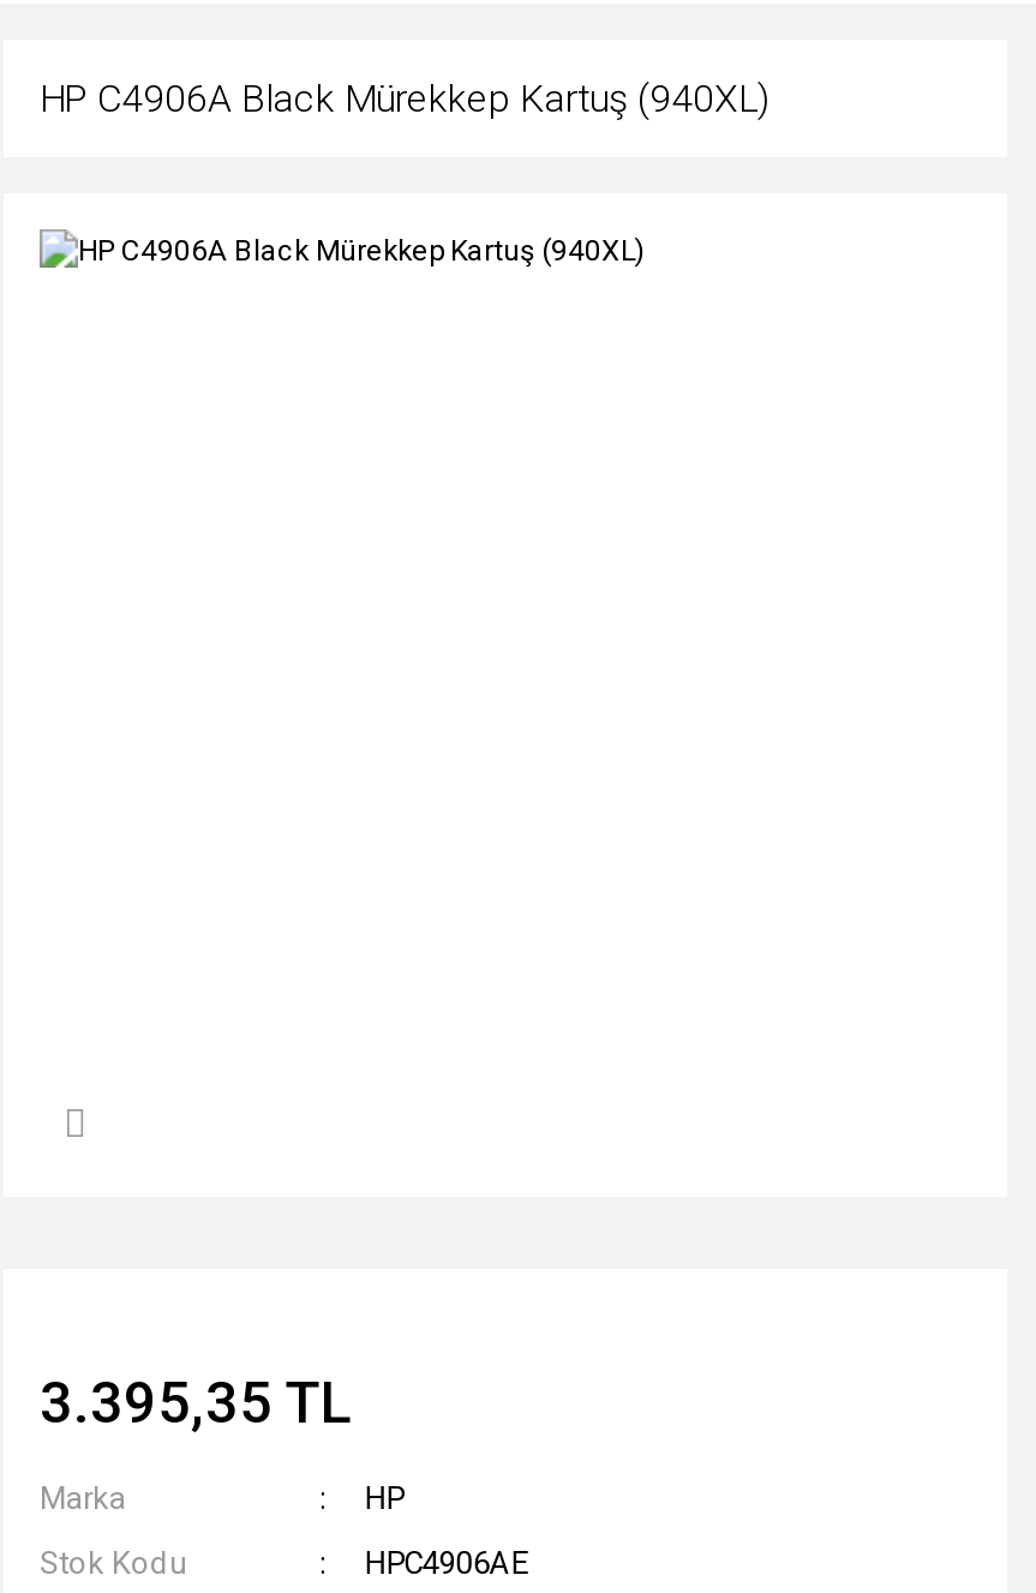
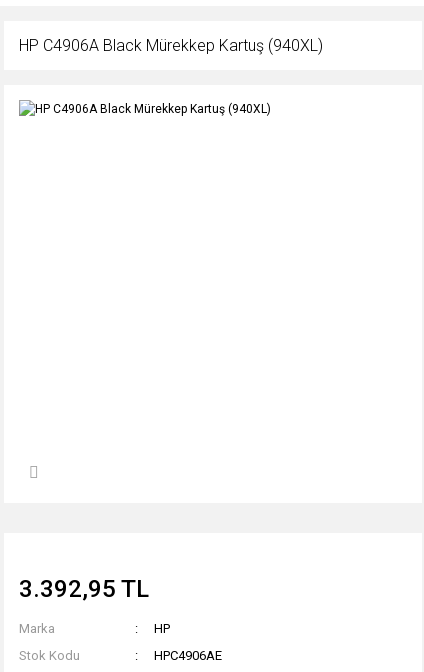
- 3.395,35 TL
+ 3.392,95 TL
